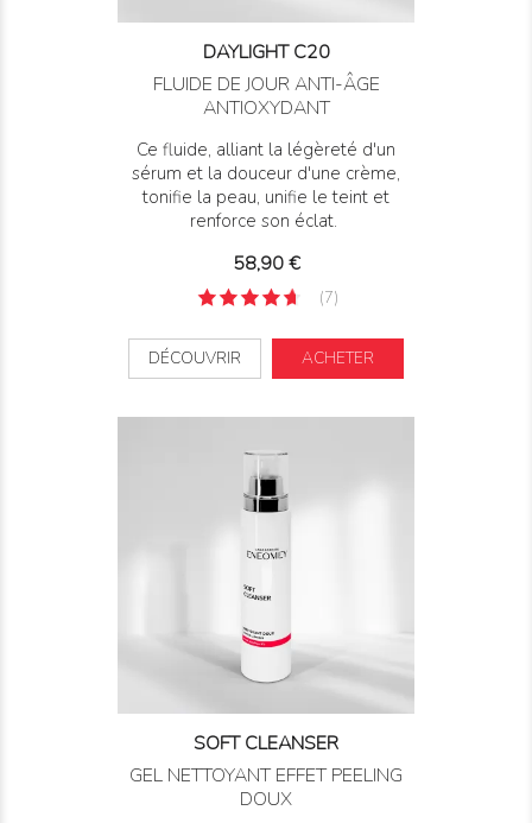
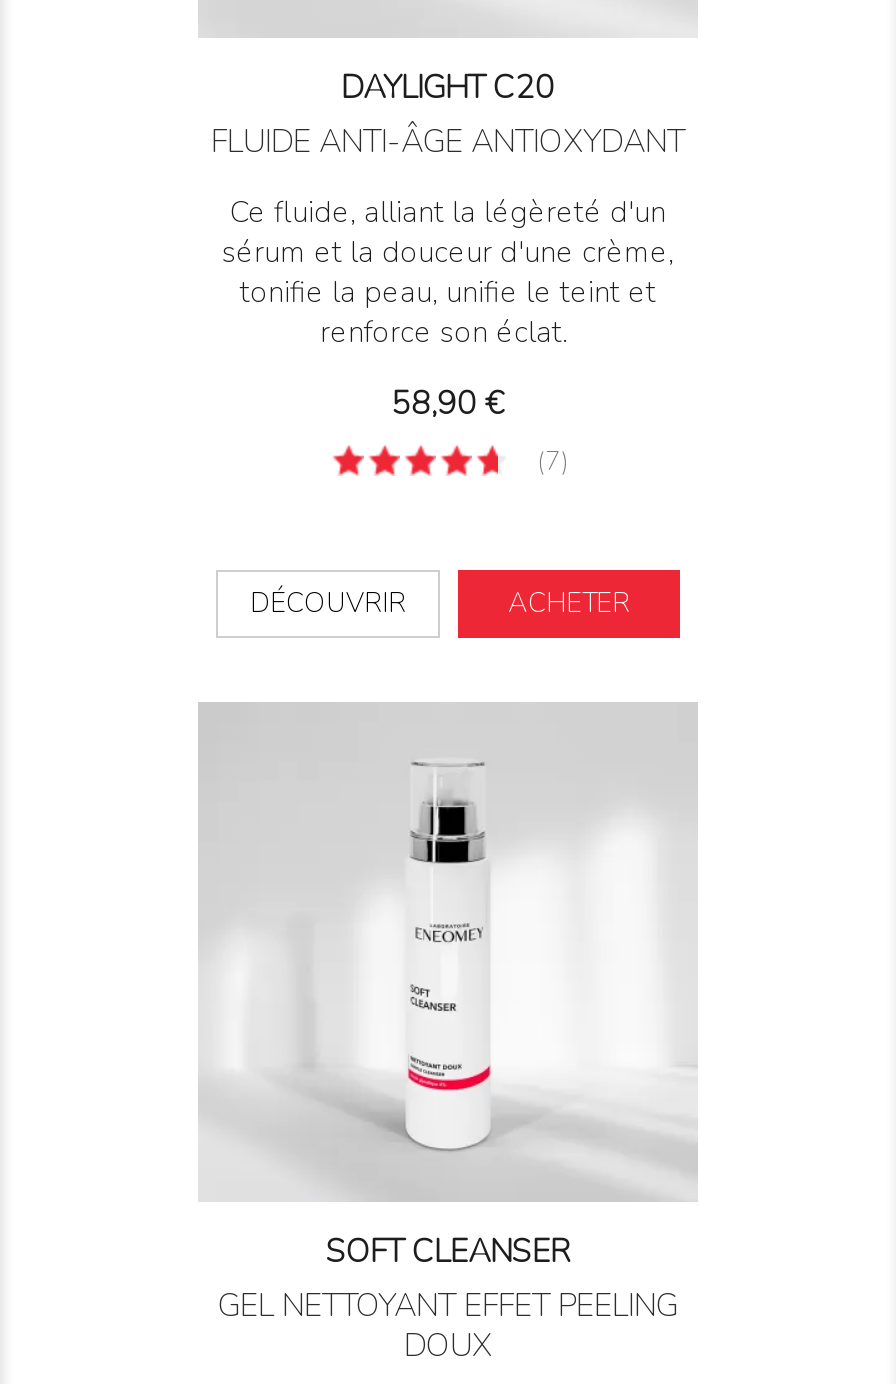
- FLUIDE DE JOUR ANTI-ÂGE
- ANTIOXYDANT
+ FLUIDE ANTI-ÂGE ANTIOXYDANT

moved up: Ce fluide, alliant la légèreté d'un | sérum et la douceur d'une crème, | tonifie la peau, unifie le teint et | renforce son éclat. | (7)
